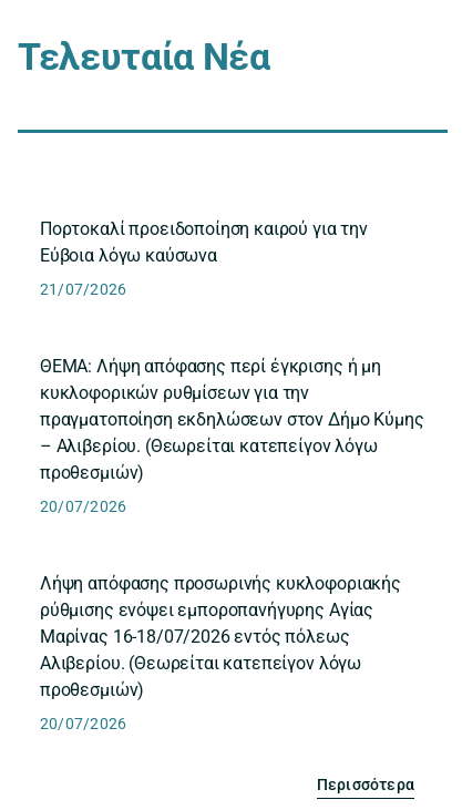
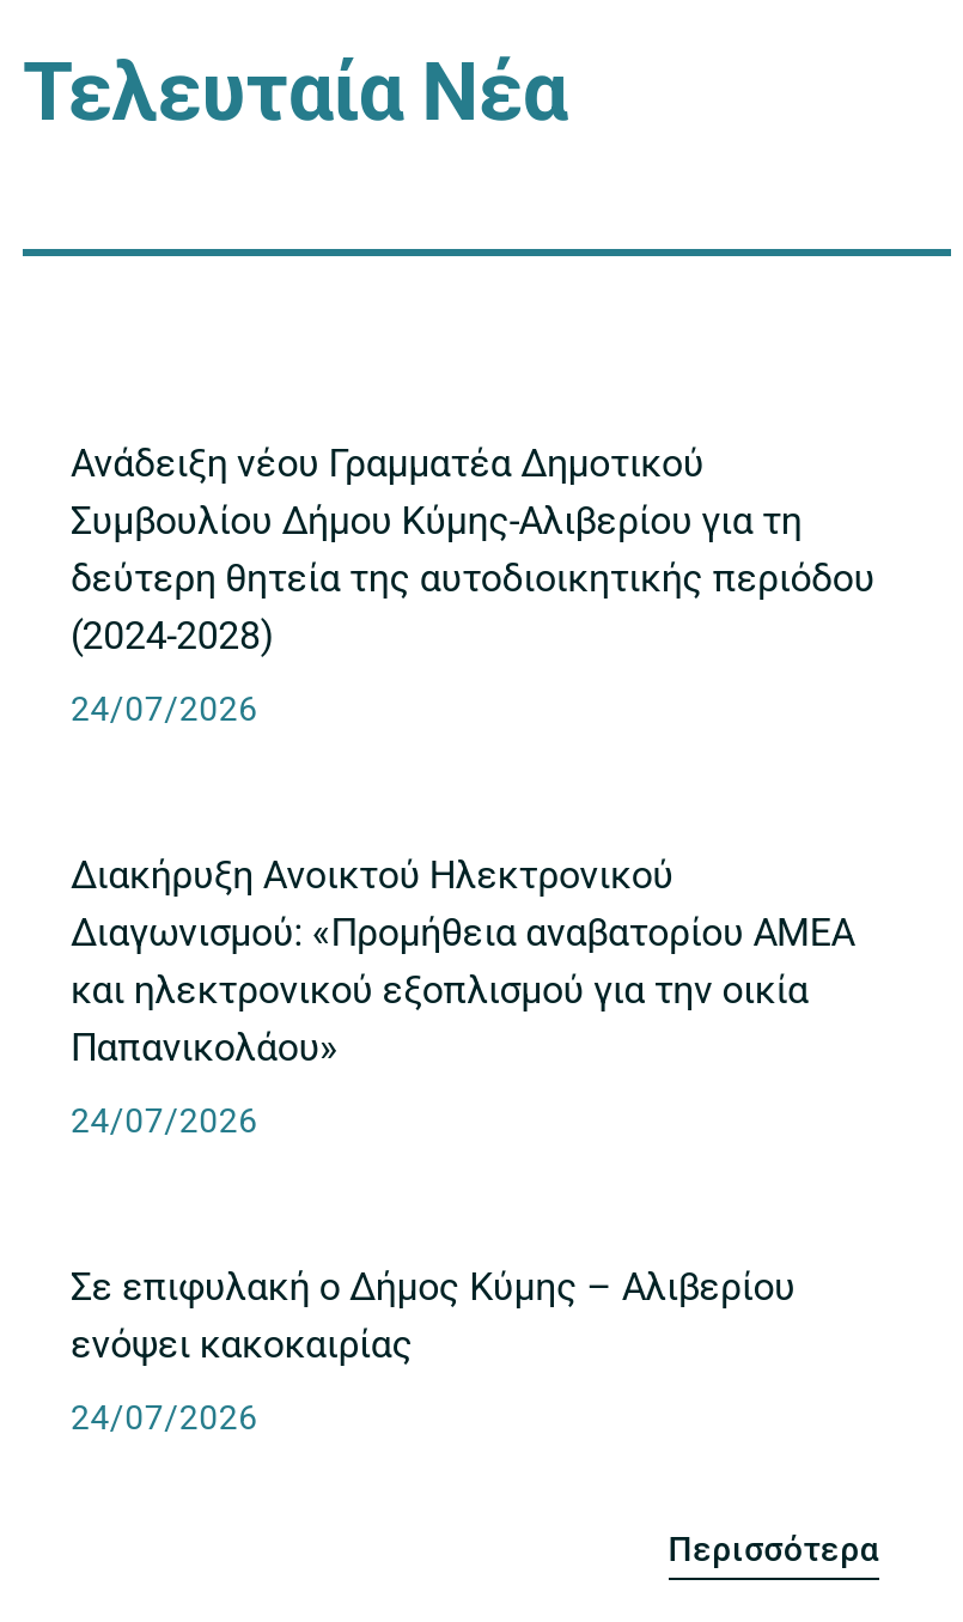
- Πορτοκαλί προειδοποίηση καιρού για την
- Εύβοια λόγω καύσωνα
+ Ανάδειξη νέου Γραμματέα Δημοτικού
+ Συμβουλίου Δήμου Κύμης-Αλιβερίου για τη
+ δεύτερη θητεία της αυτοδιοικητικής περιόδου
+ (2024-2028)

- 21/07/2026
+ 24/07/2026

- ΘΕΜΑ: Λήψη απόφασης περί έγκρισης ή μη
- κυκλοφορικών ρυθμίσεων για την
- πραγματοποίηση εκδηλώσεων στον Δήμο Κύμης
- – Αλιβερίου. (Θεωρείται κατεπείγον λόγω
- προθεσμιών)
+ Διακήρυξη Ανοικτού Ηλεκτρονικού
+ Διαγωνισμού: «Προμήθεια αναβατορίου ΑΜΕΑ
+ και ηλεκτρονικού εξοπλισμού για την οικία
+ Παπανικολάου»

- 20/07/2026
+ 24/07/2026

- Λήψη απόφασης προσωρινής κυκλοφοριακής
- ρύθμισης ενόψει εμποροπανήγυρης Αγίας
- Μαρίνας 16-18/07/2026 εντός πόλεως
- Αλιβερίου. (Θεωρείται κατεπείγον λόγω
- προθεσμιών)
+ Σε επιφυλακή ο Δήμος Κύμης – Αλιβερίου
+ ενόψει κακοκαιρίας

- 20/07/2026
+ 24/07/2026
